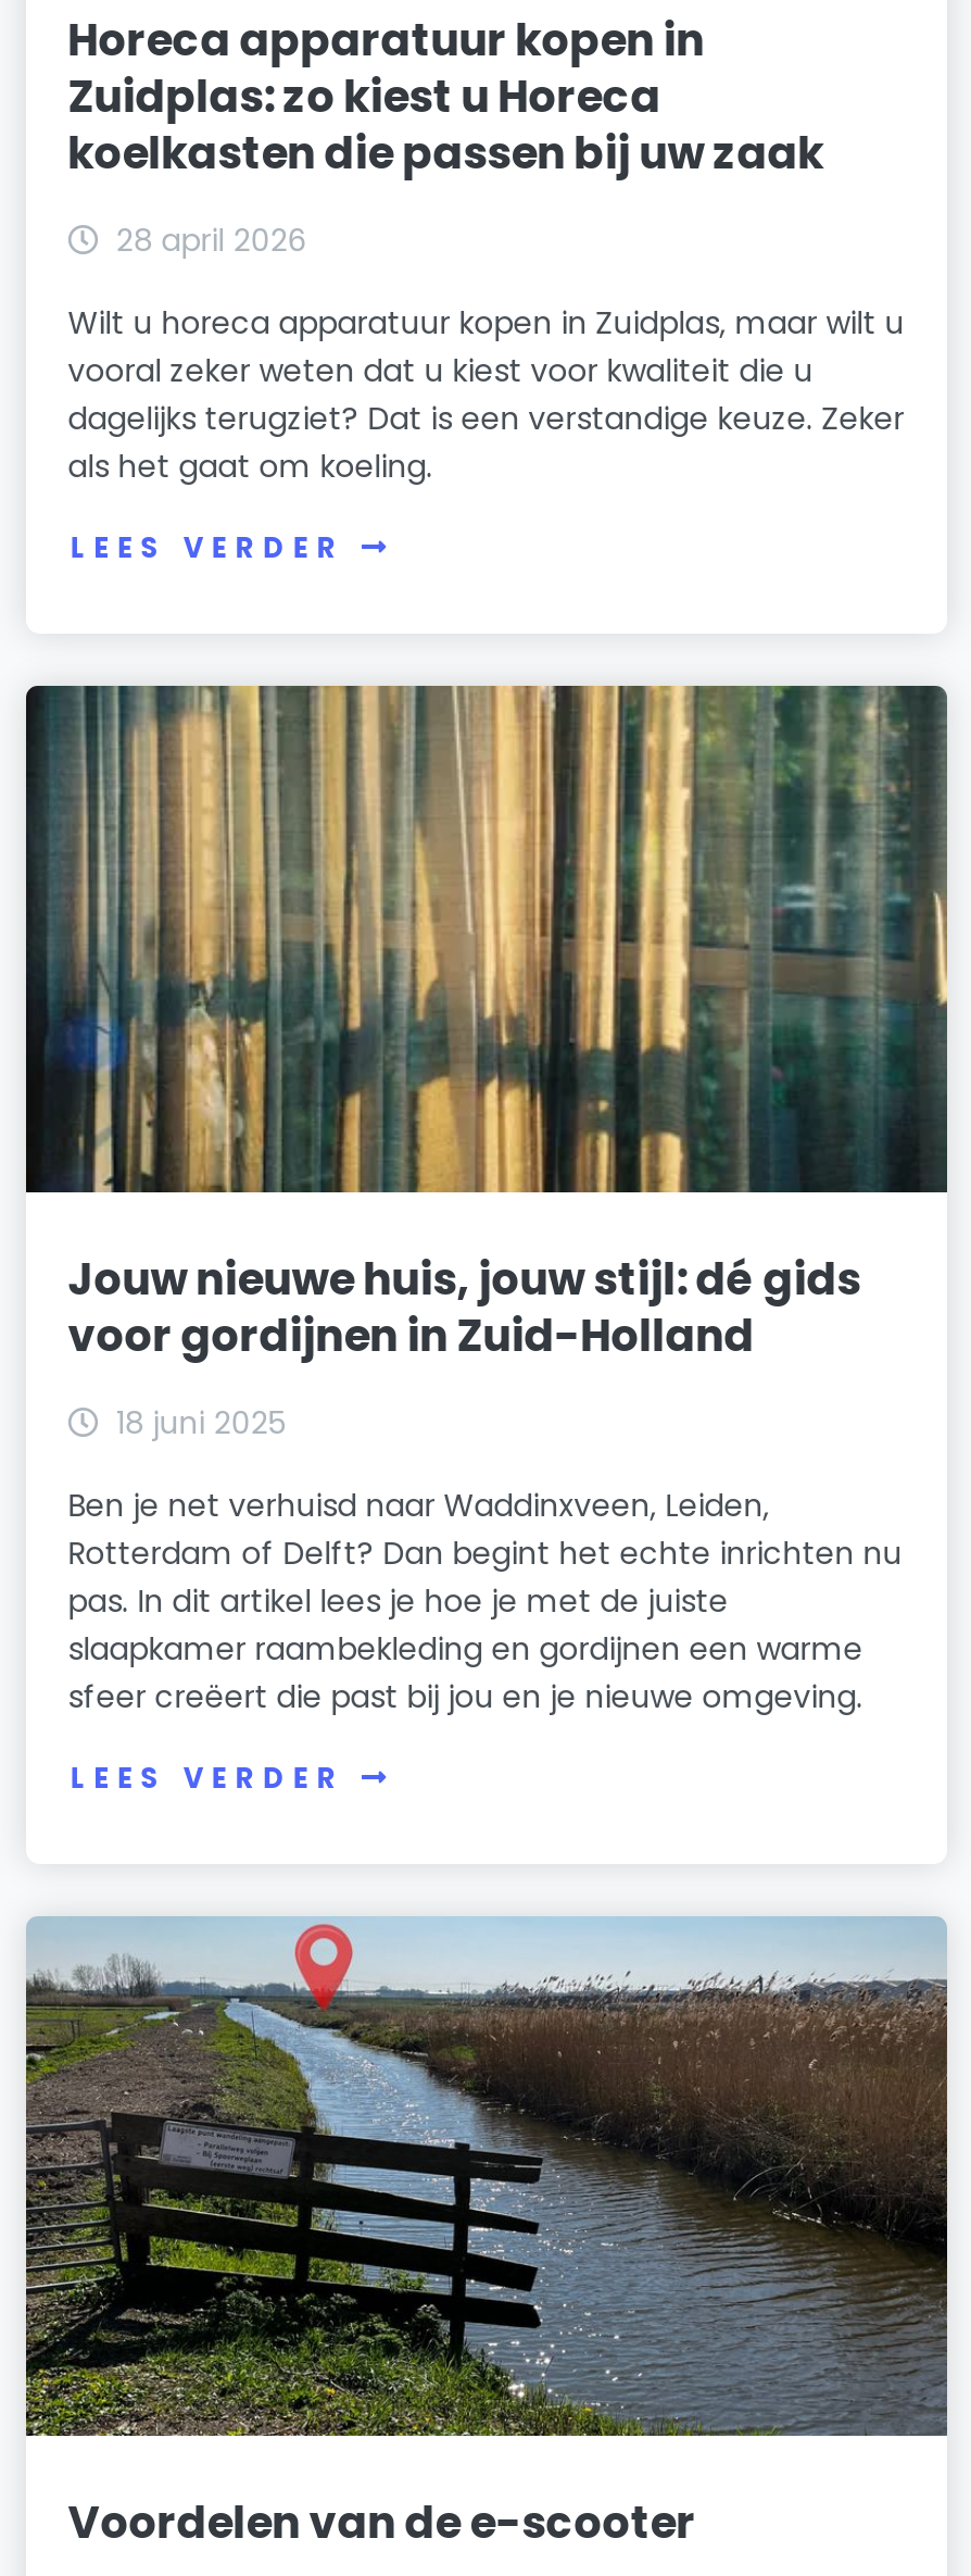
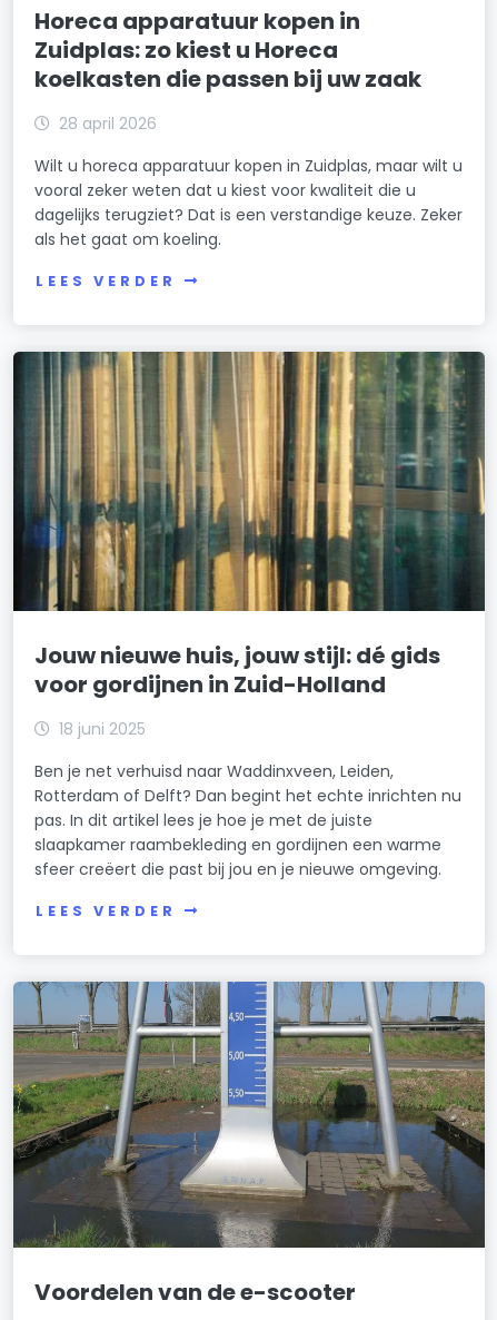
- [image]
+ [image]
